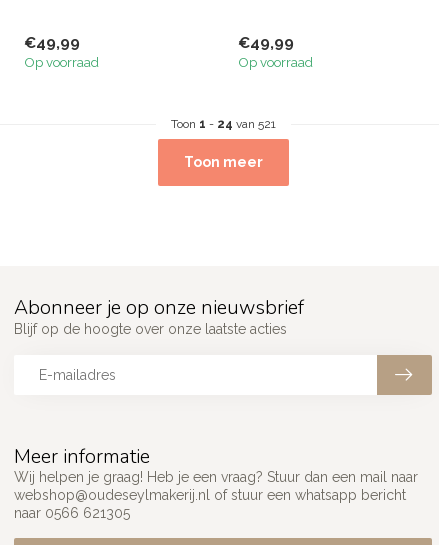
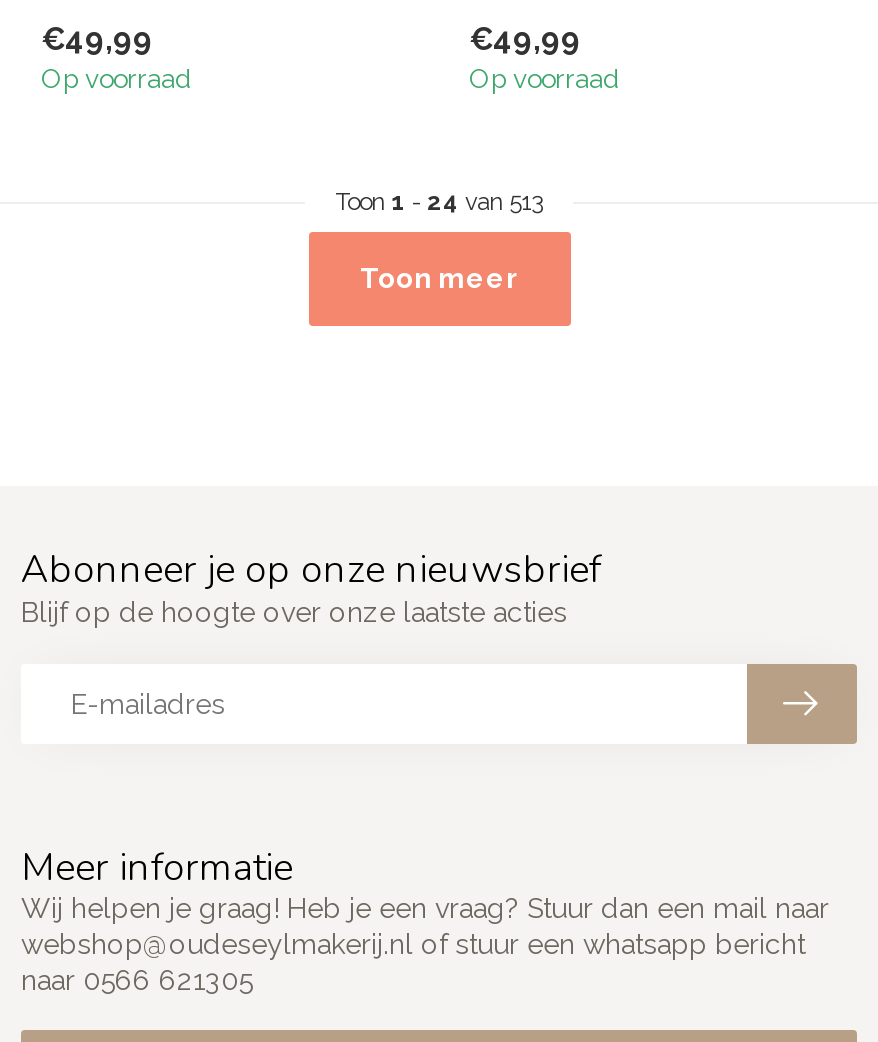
- Toon 1 - 24 van 521
+ Toon 1 - 24 van 513
